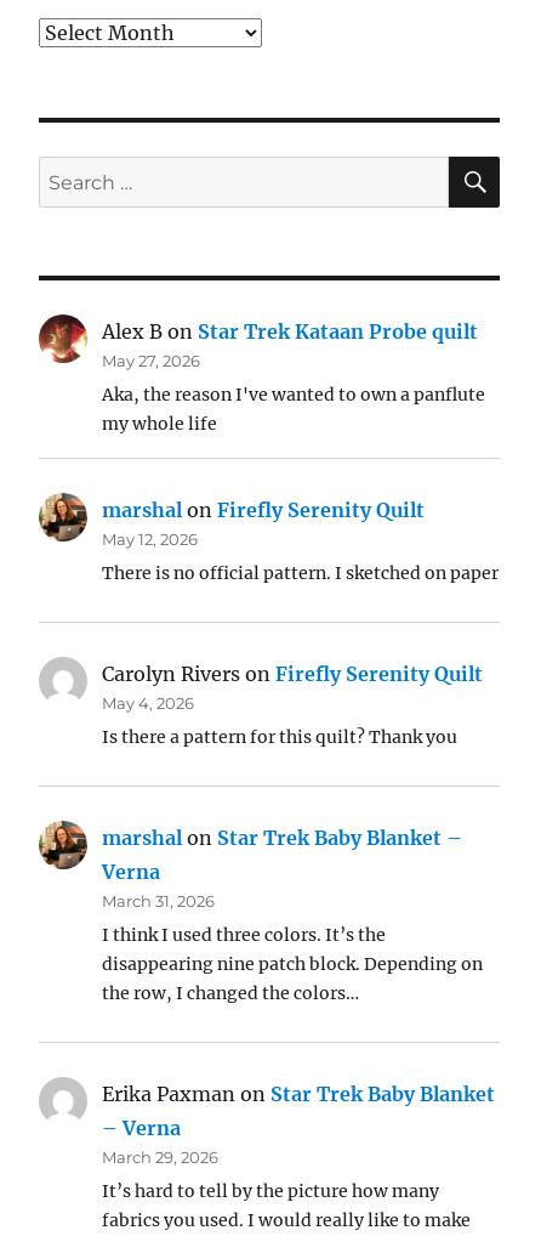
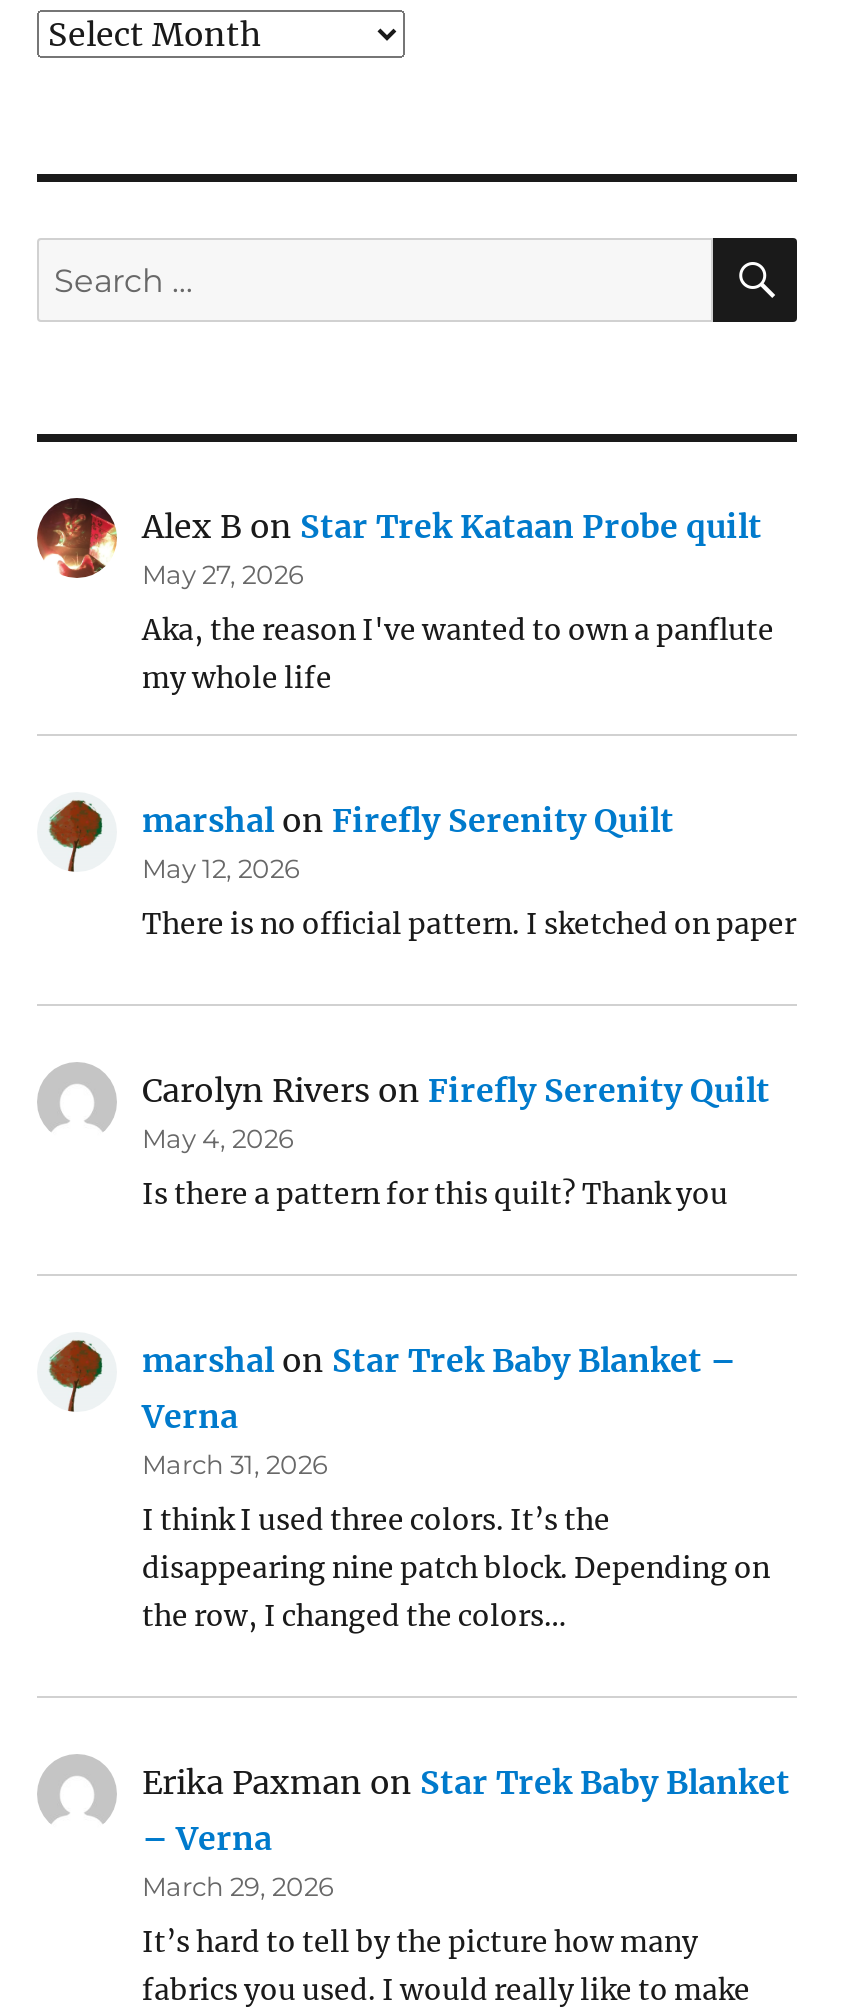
- [image]
+ [image]

- [image]
+ [image]
